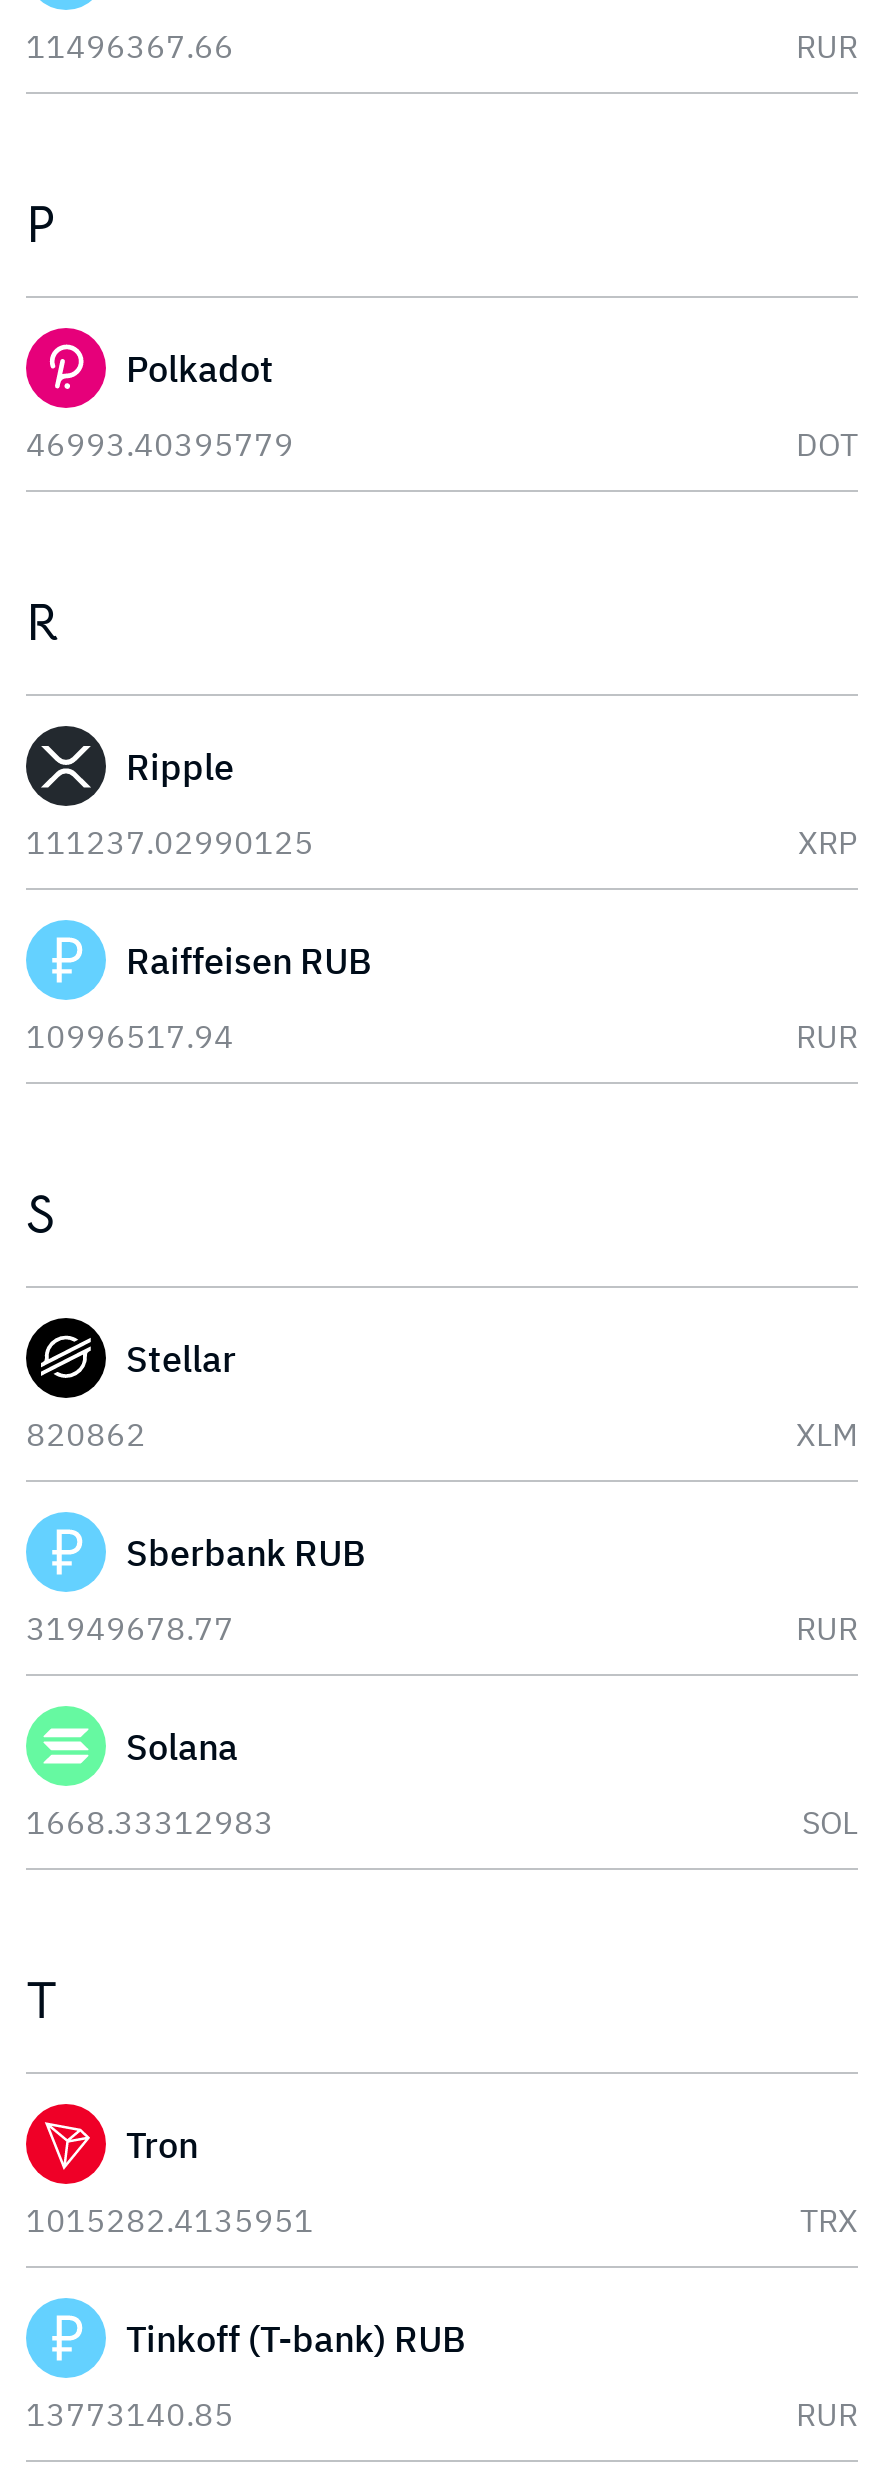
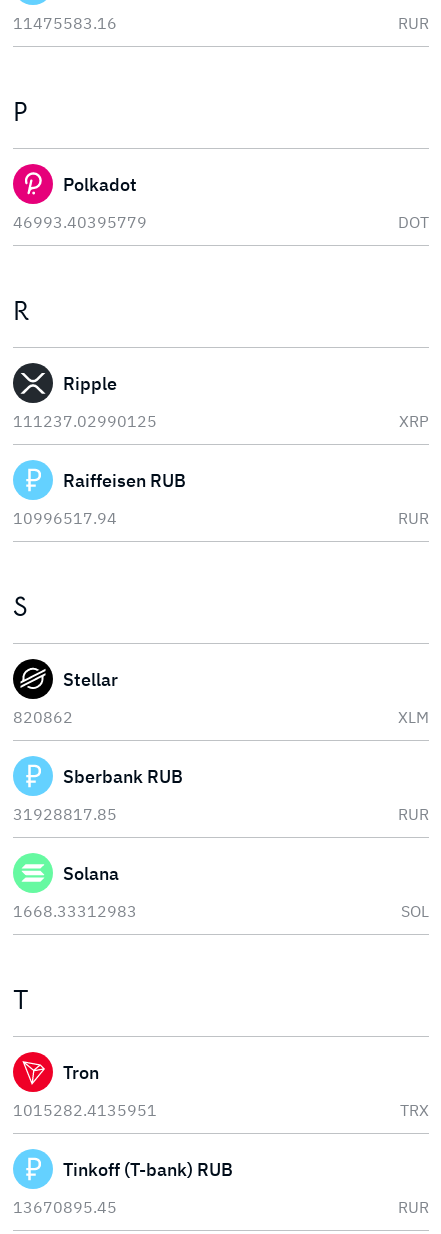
- 11496367.66
+ 11475583.16

- 31949678.77
+ 31928817.85

- 13773140.85
+ 13670895.45
